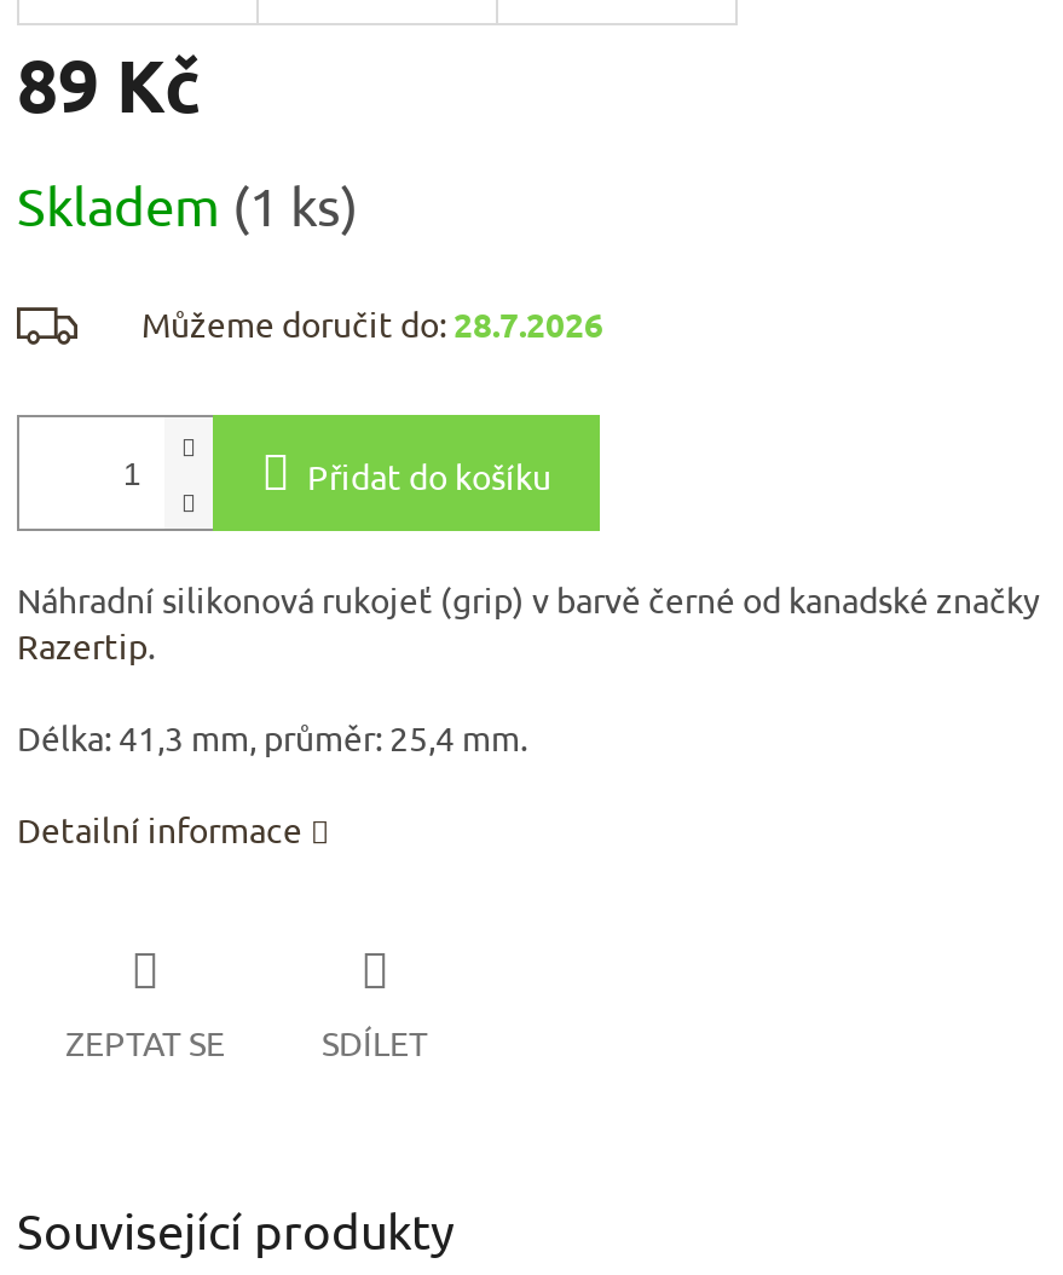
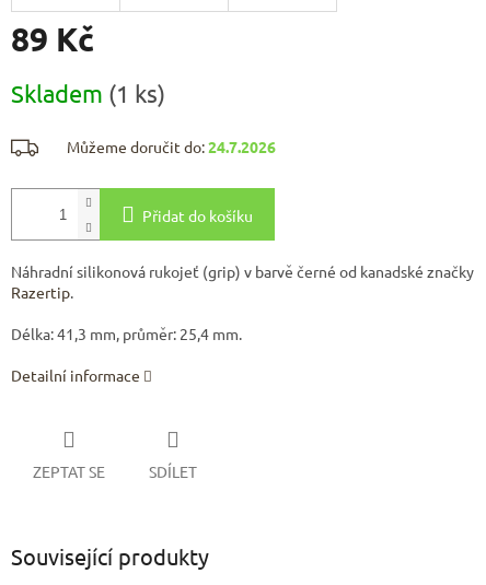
- Můžeme doručit do: 28.7.2026
+ Můžeme doručit do: 24.7.2026
